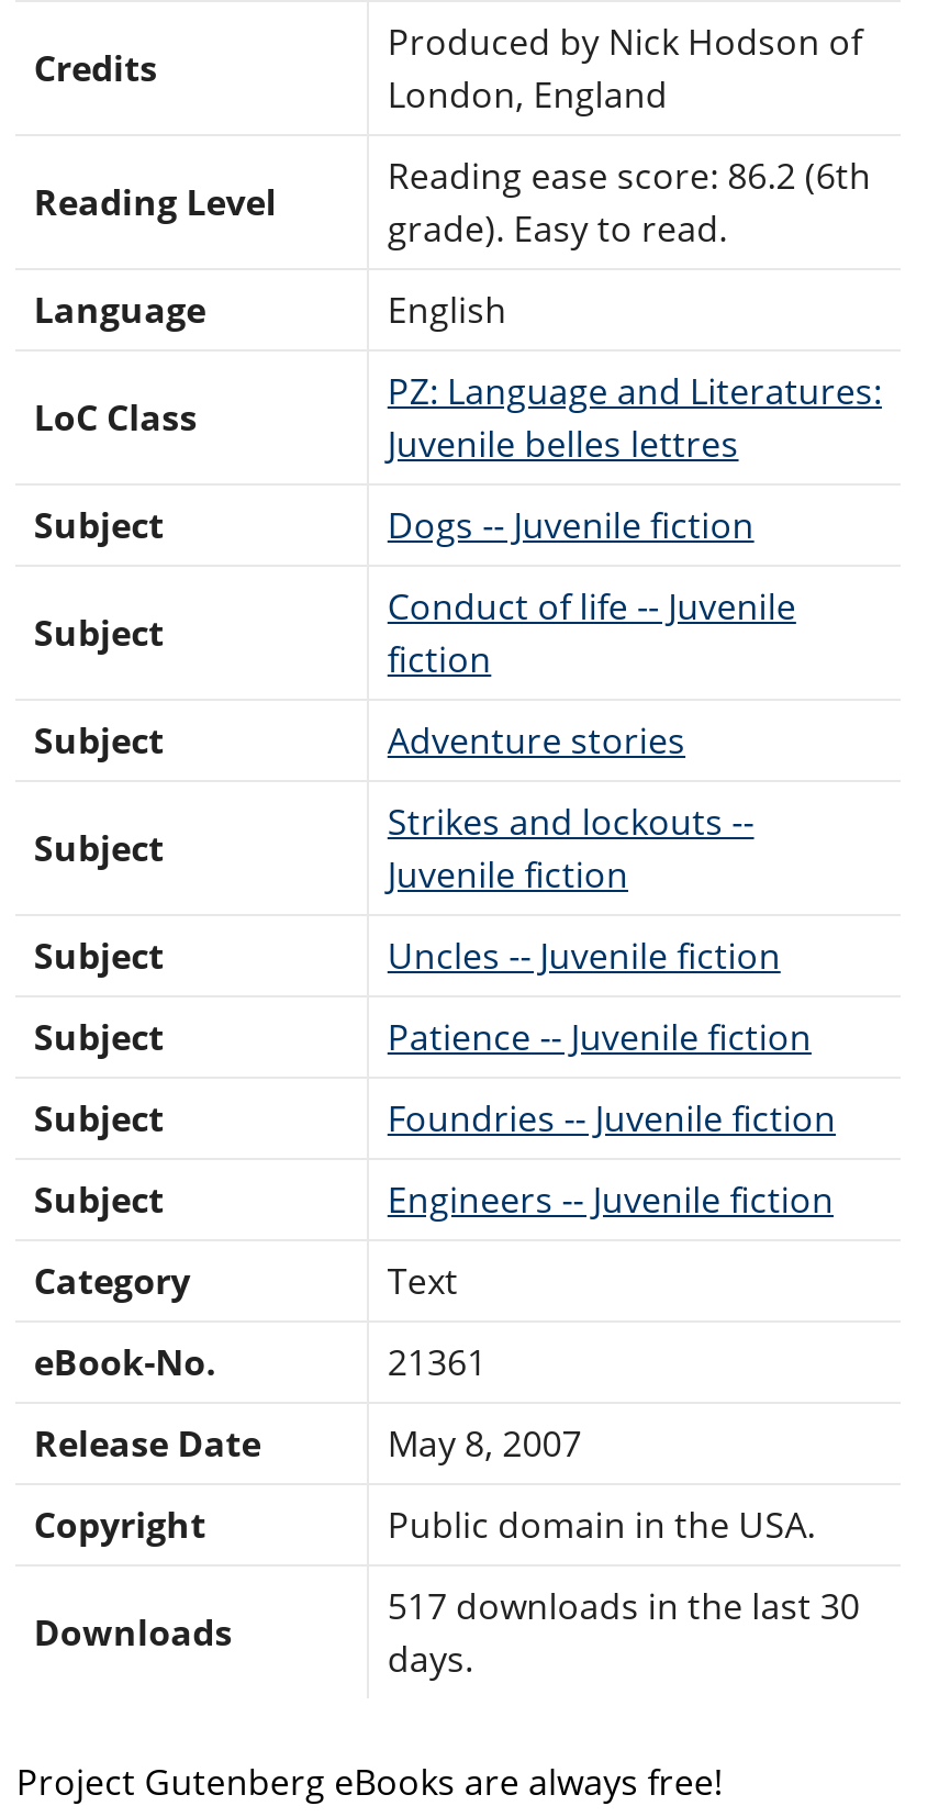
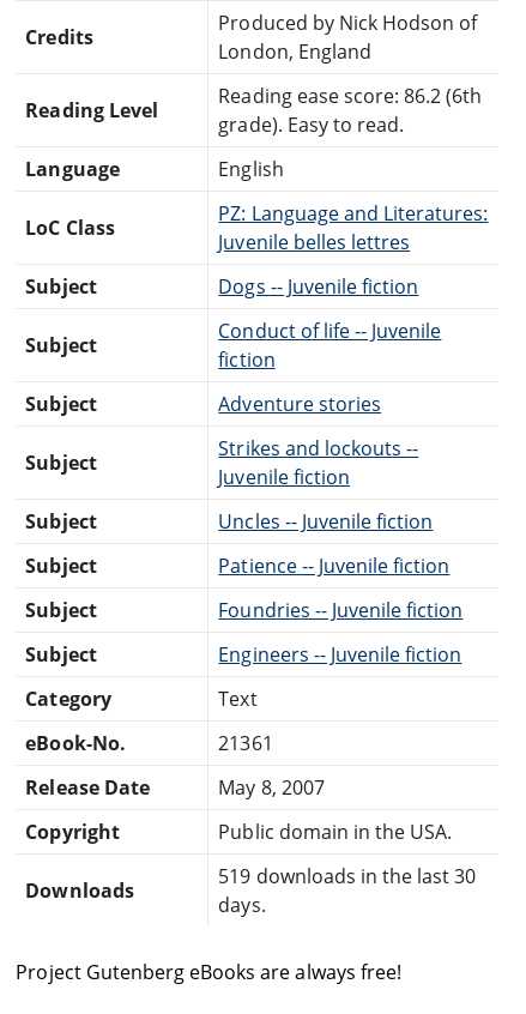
- 517 downloads in the last 30
+ 519 downloads in the last 30
